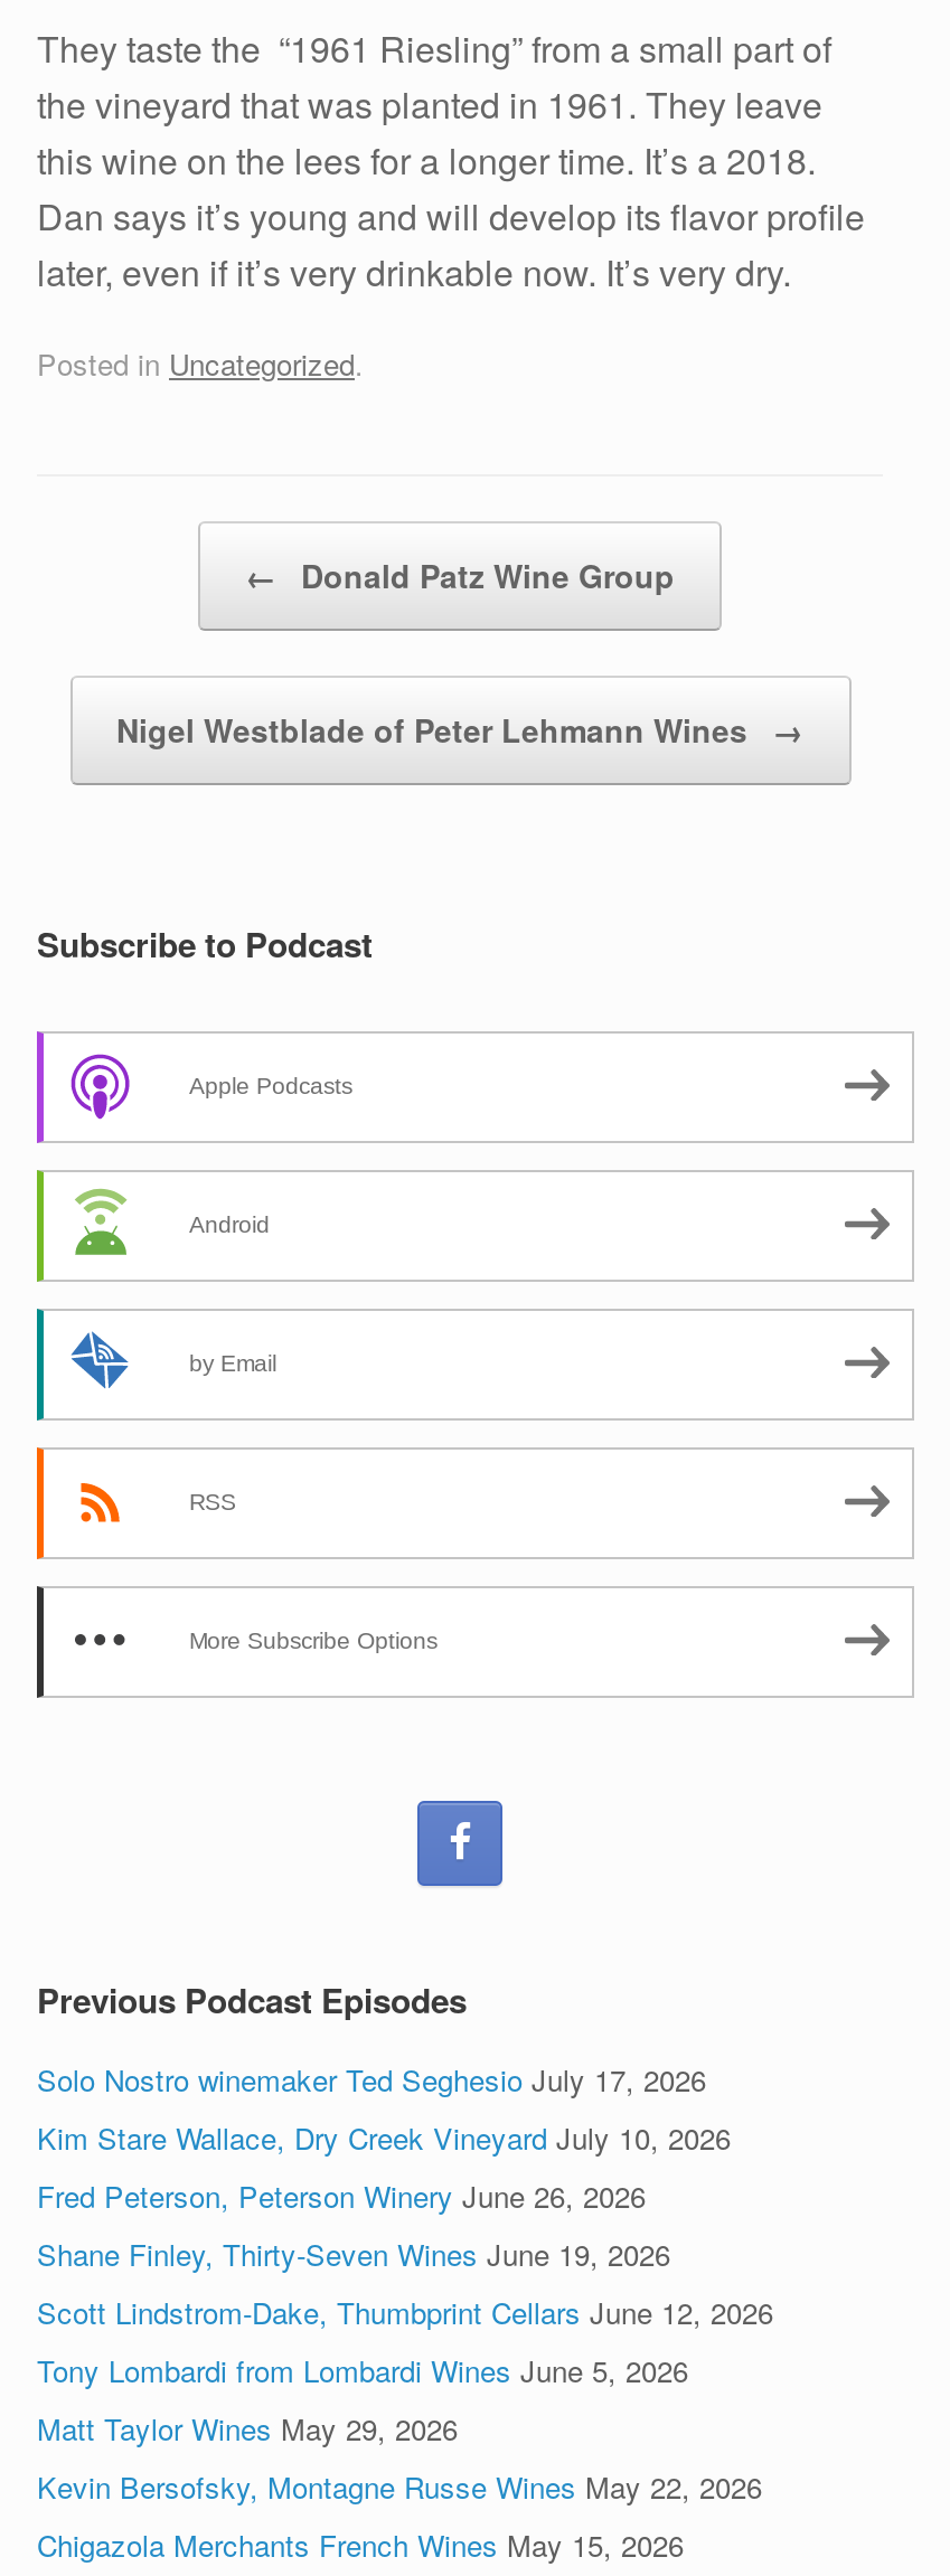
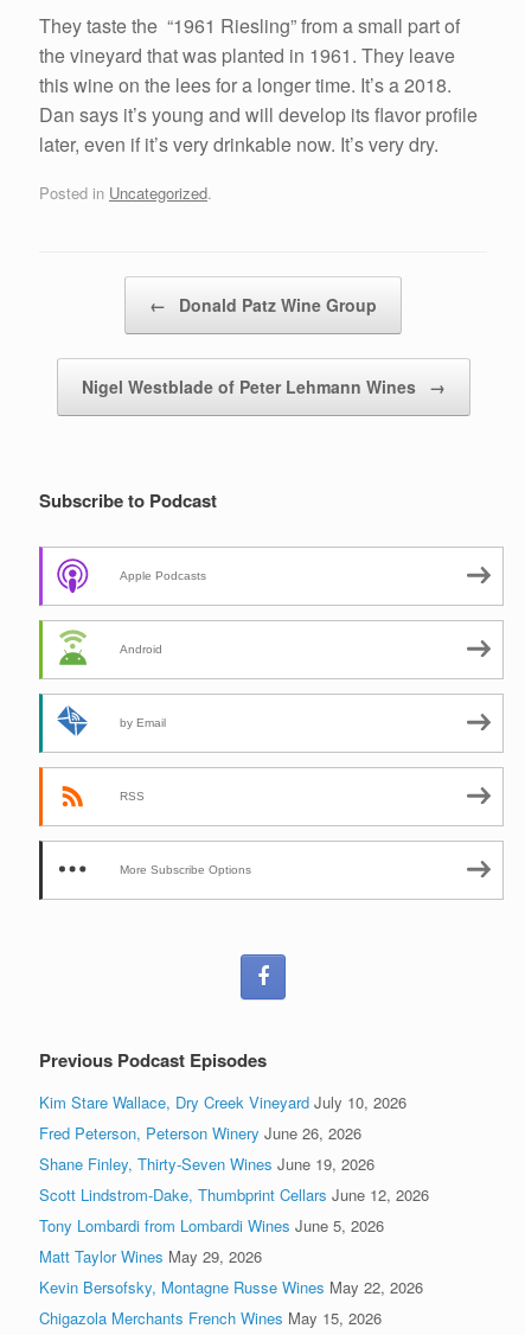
- Solo Nostro winemaker Ted Seghesio July 17, 2026
